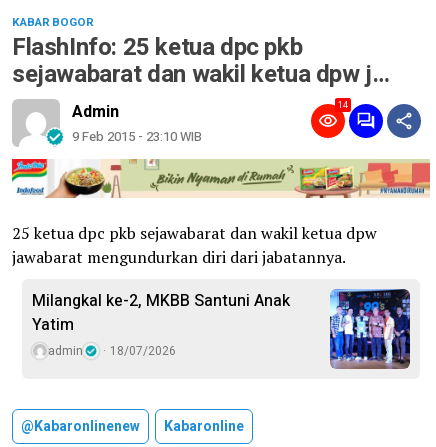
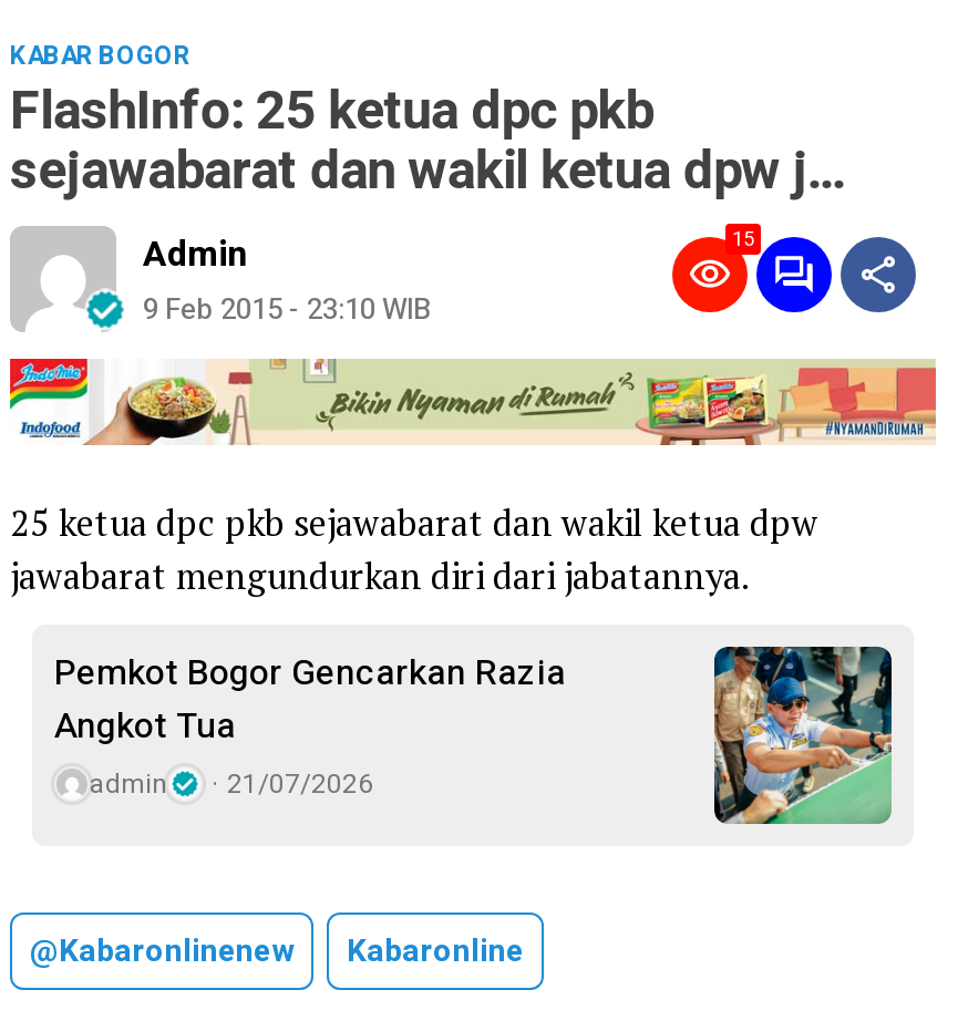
- 14
+ 15

- Milangkal ke-2, MKBB Santuni Anak
- Yatim
+ Pemkot Bogor Gencarkan Razia
+ Angkot Tua

- [image]
+ [image]

- admin 18/07/2026
+ admin 21/07/2026
